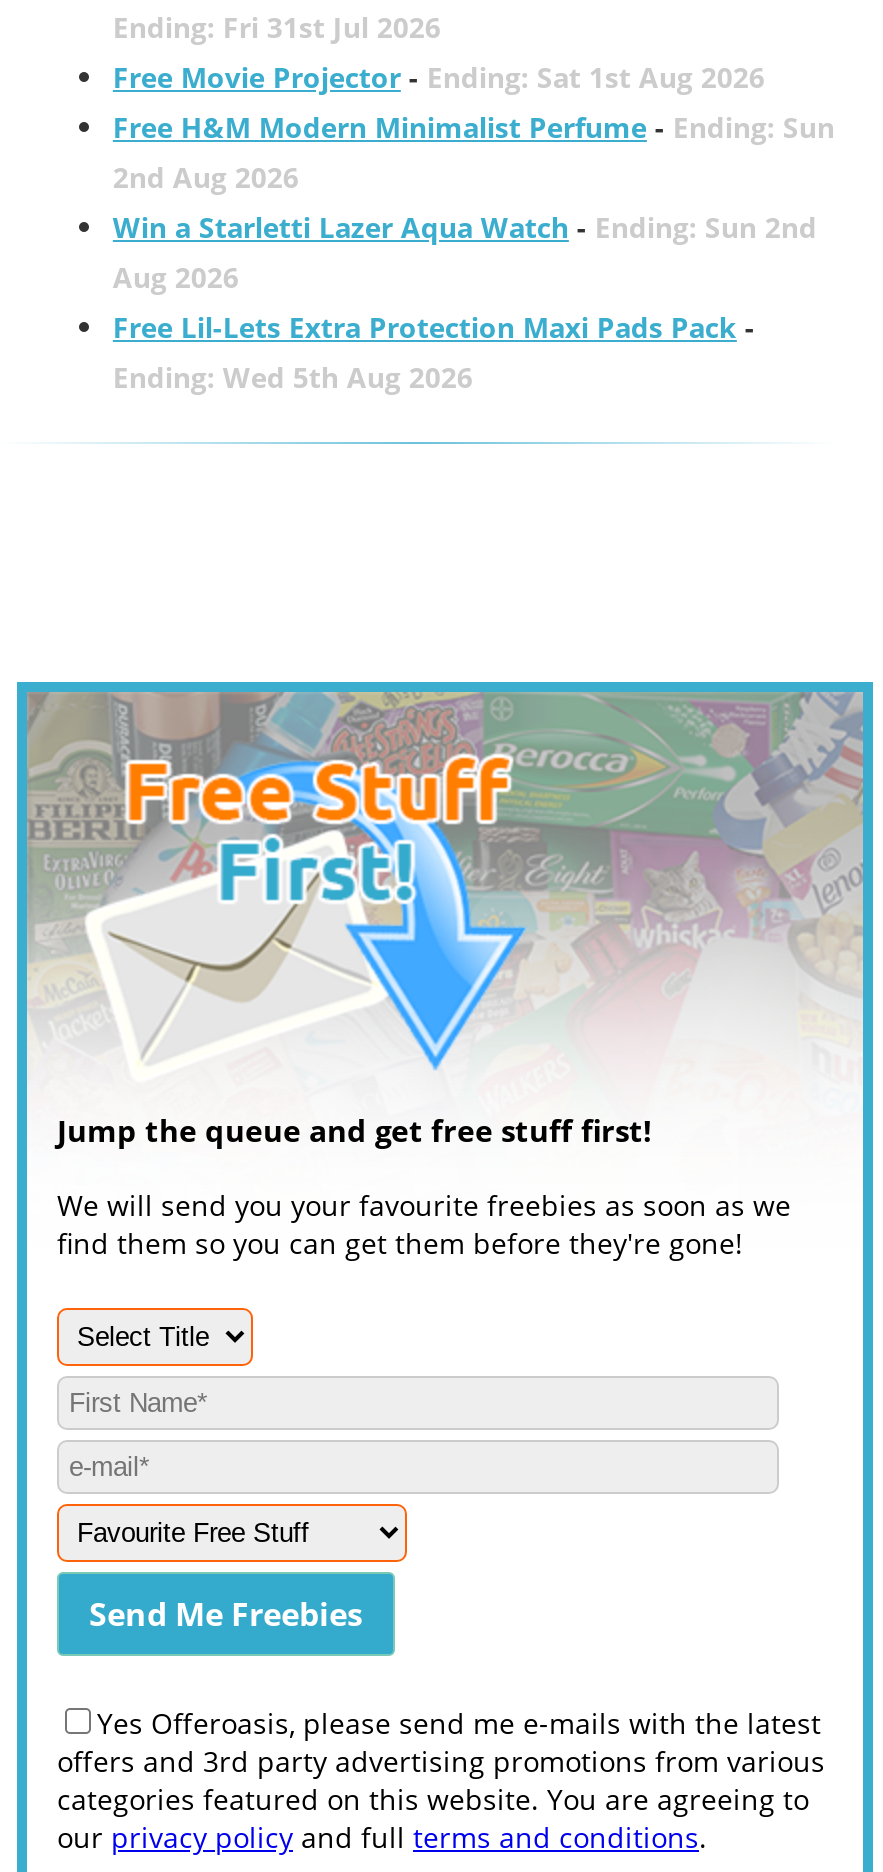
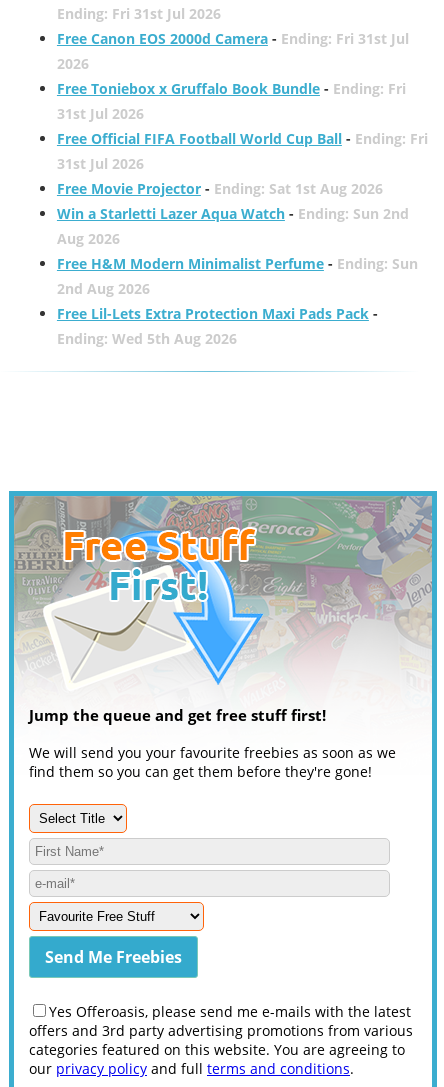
+ Free Canon EOS 2000d Camera - Ending: Fri 31st Jul
+ 2026
+ Free Toniebox x Gruffalo Book Bundle - Ending: Fri
+ 31st Jul 2026
+ Free Official FIFA Football World Cup Ball - Ending: Fri
+ 31st Jul 2026

moved down: Free H&M Modern Minimalist Perfume - Ending: Sun | 2nd Aug 2026
